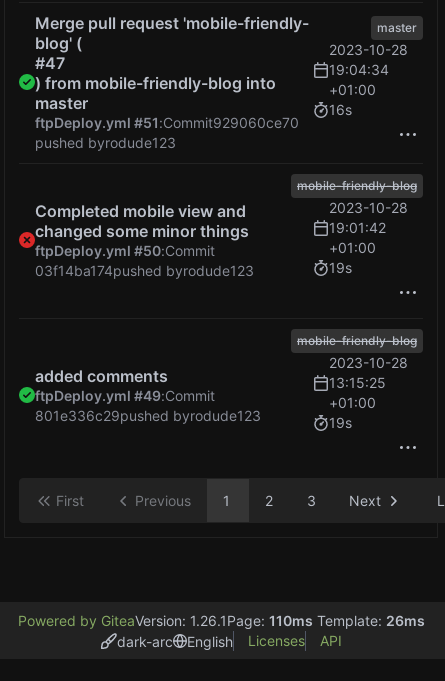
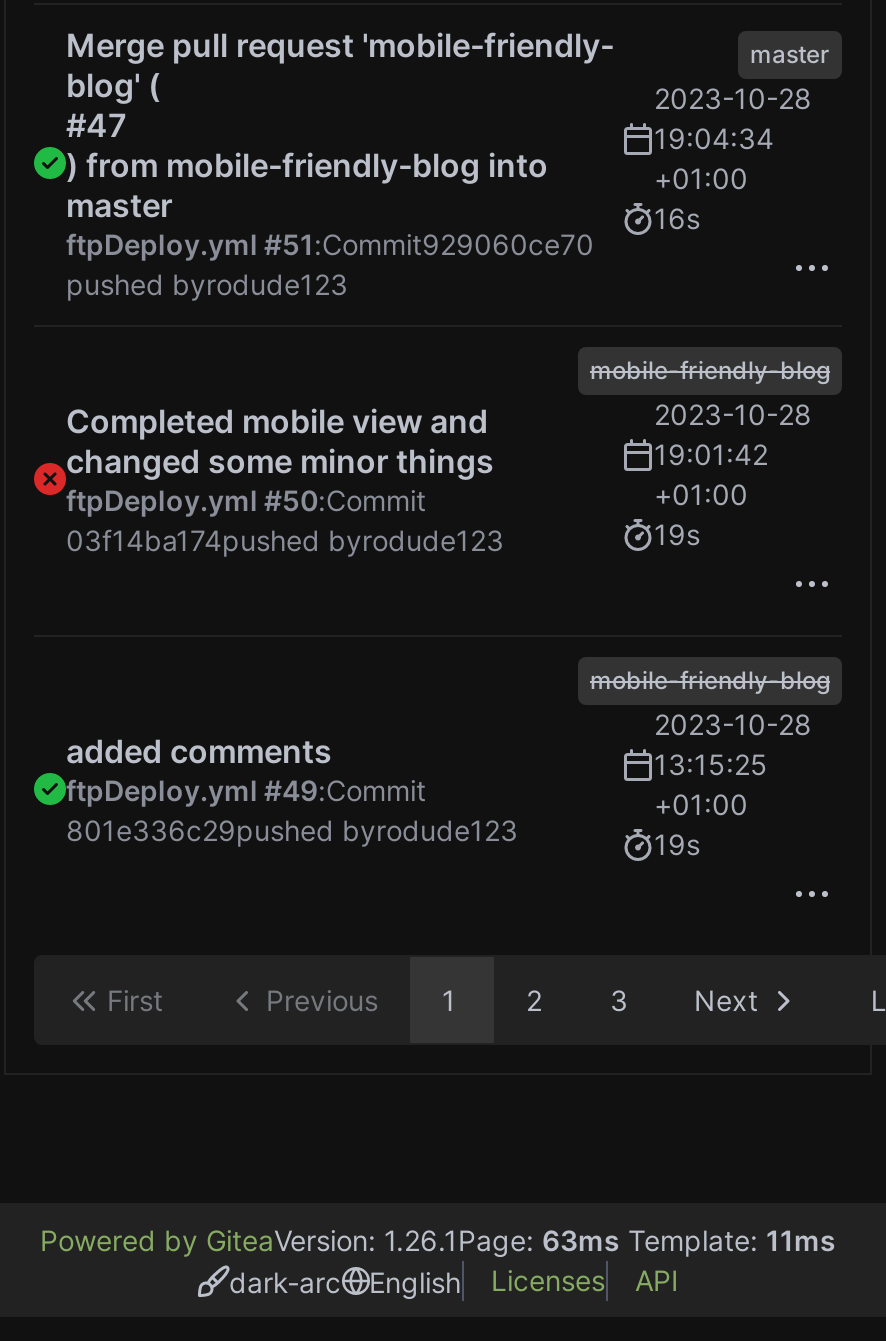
- Powered by GiteaVersion: 1.26.1 Page: 110ms Template: 26ms
+ Powered by GiteaVersion: 1.26.1 Page: 63ms Template: 11ms
